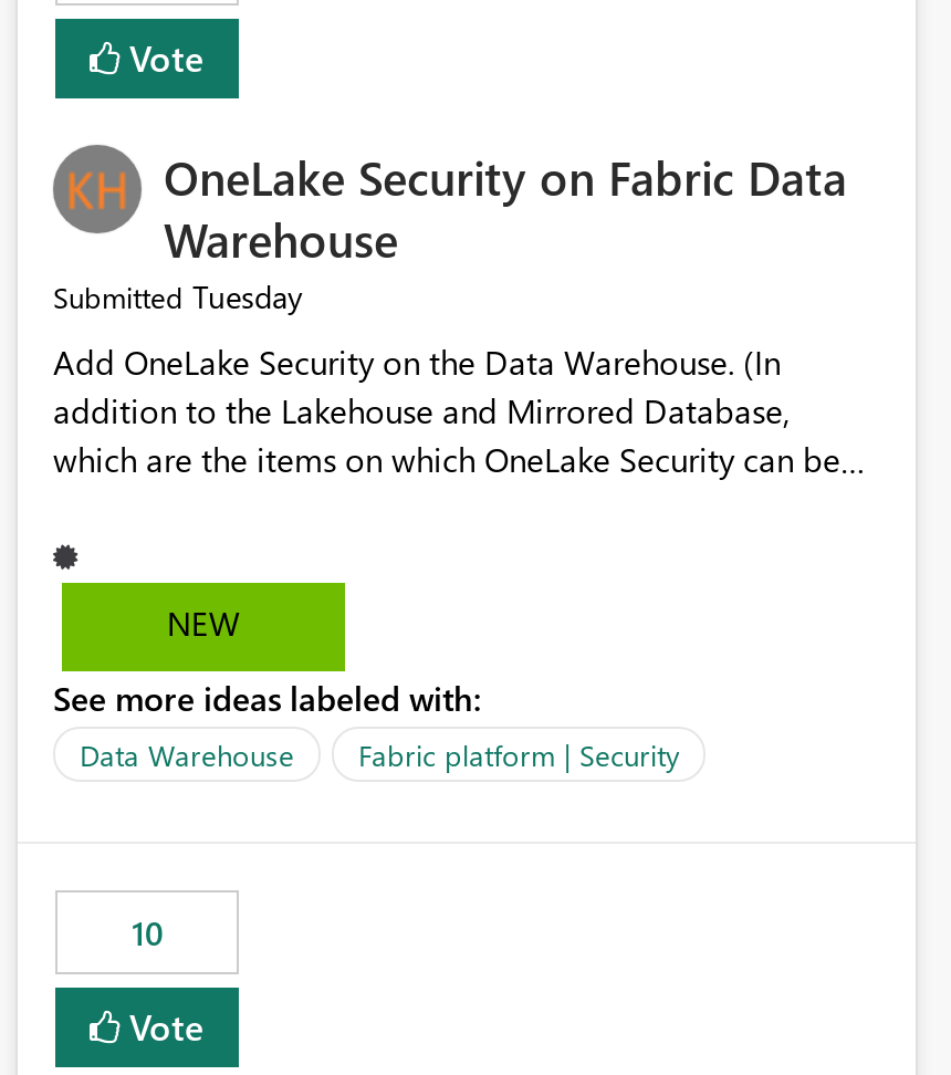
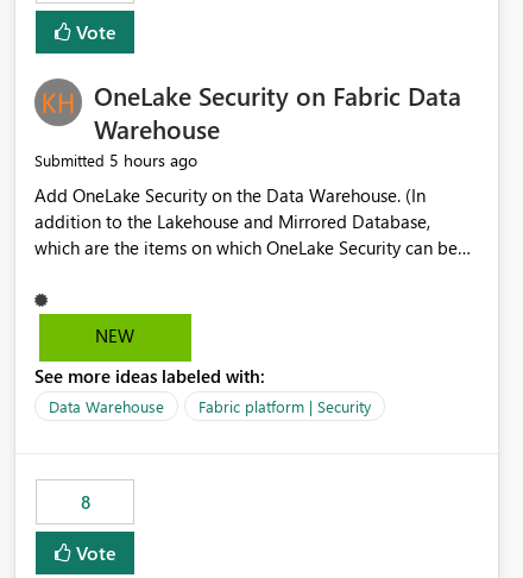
- Submitted Tuesday
+ Submitted 5 hours ago

- 10
+ 8
